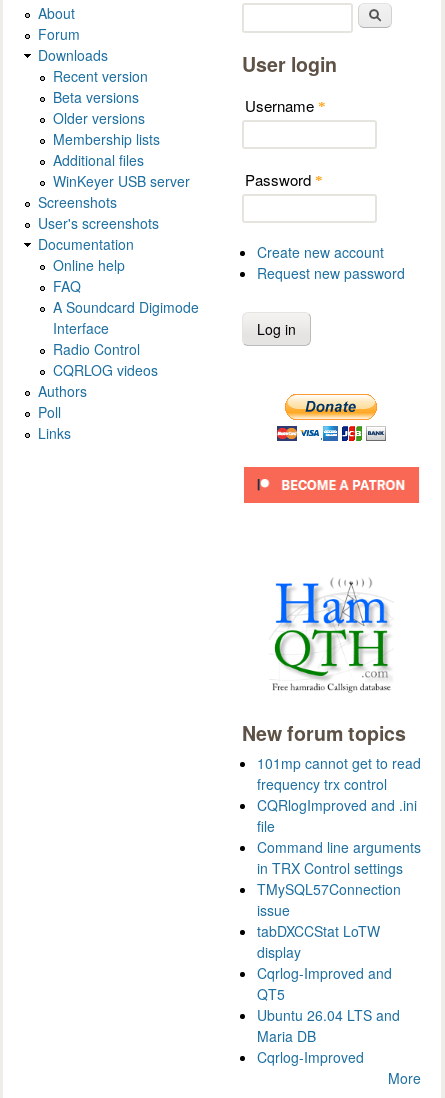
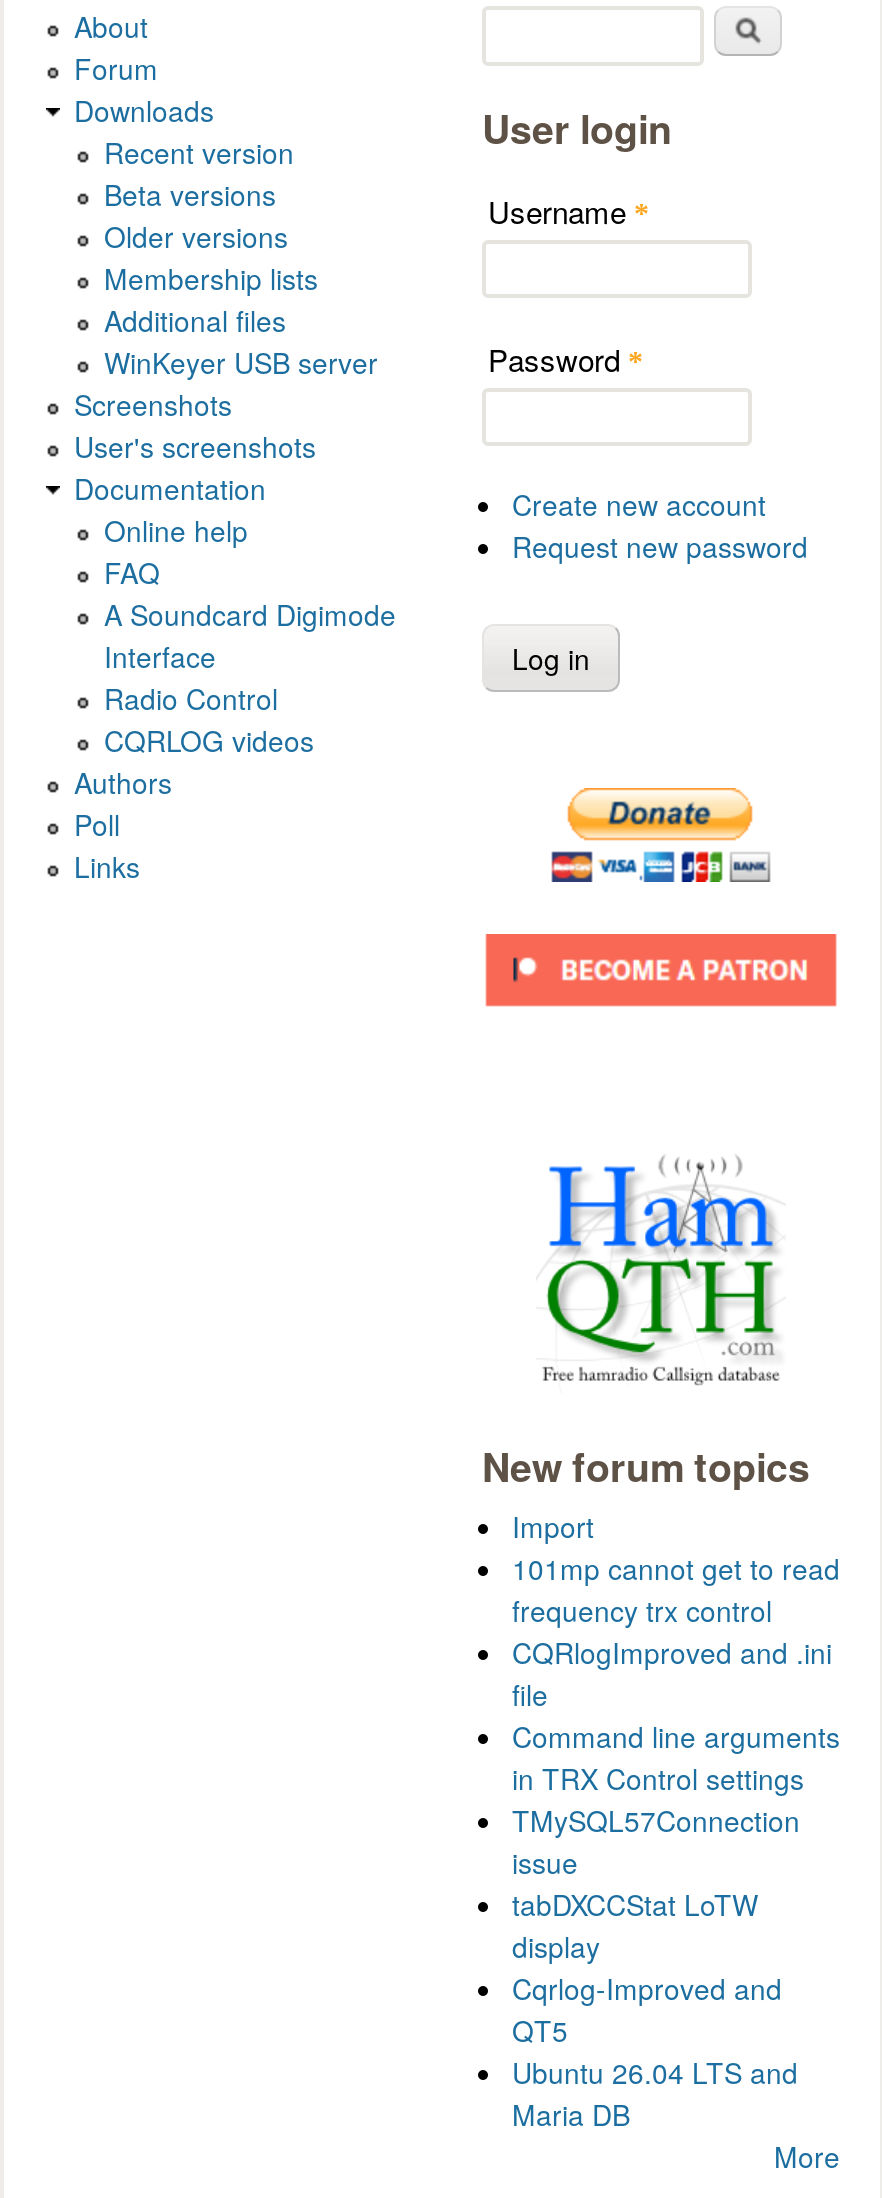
+ Import

moved down: 101mp cannot get to read | frequency trx control | CQRlogImproved and .ini | ... | Ubuntu 26.04 LTS and | Maria DB

- Cqrlog-Improved
